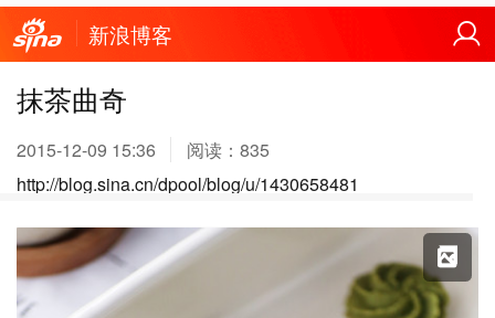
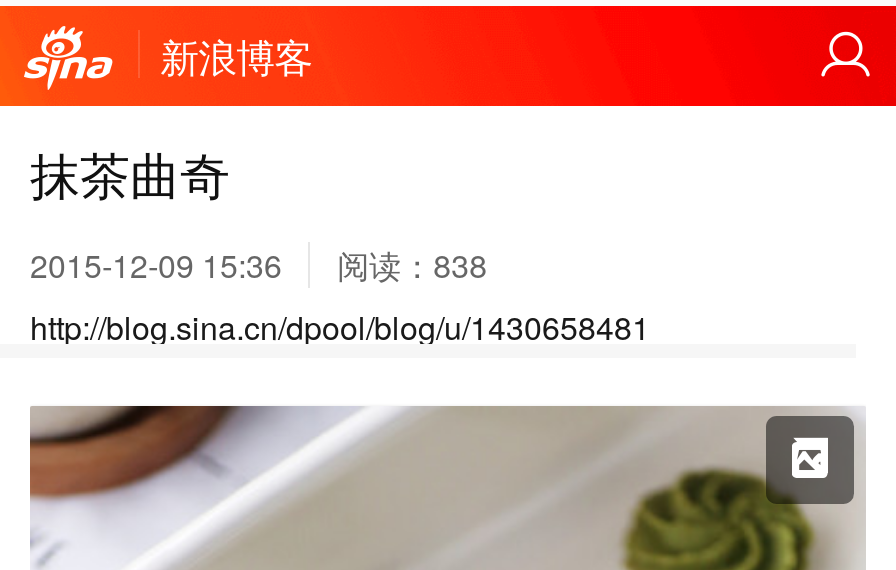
- 2015-12-09 15:36 阅读：835
+ 2015-12-09 15:36 阅读：838
